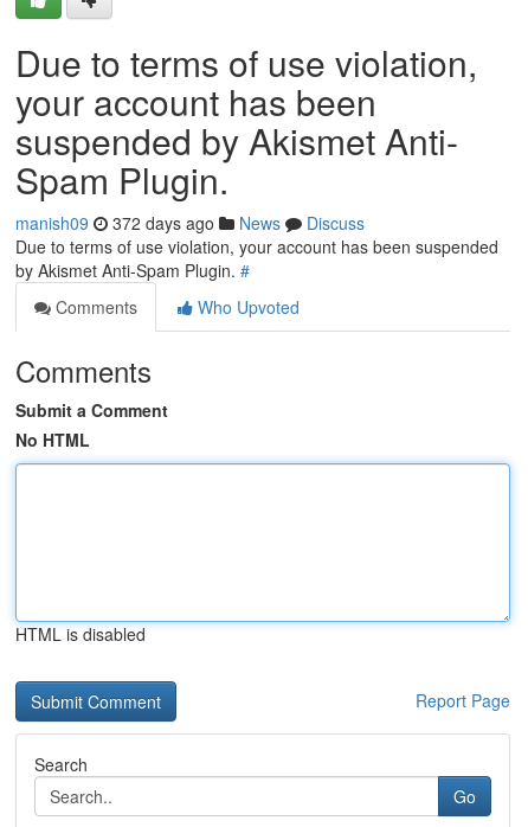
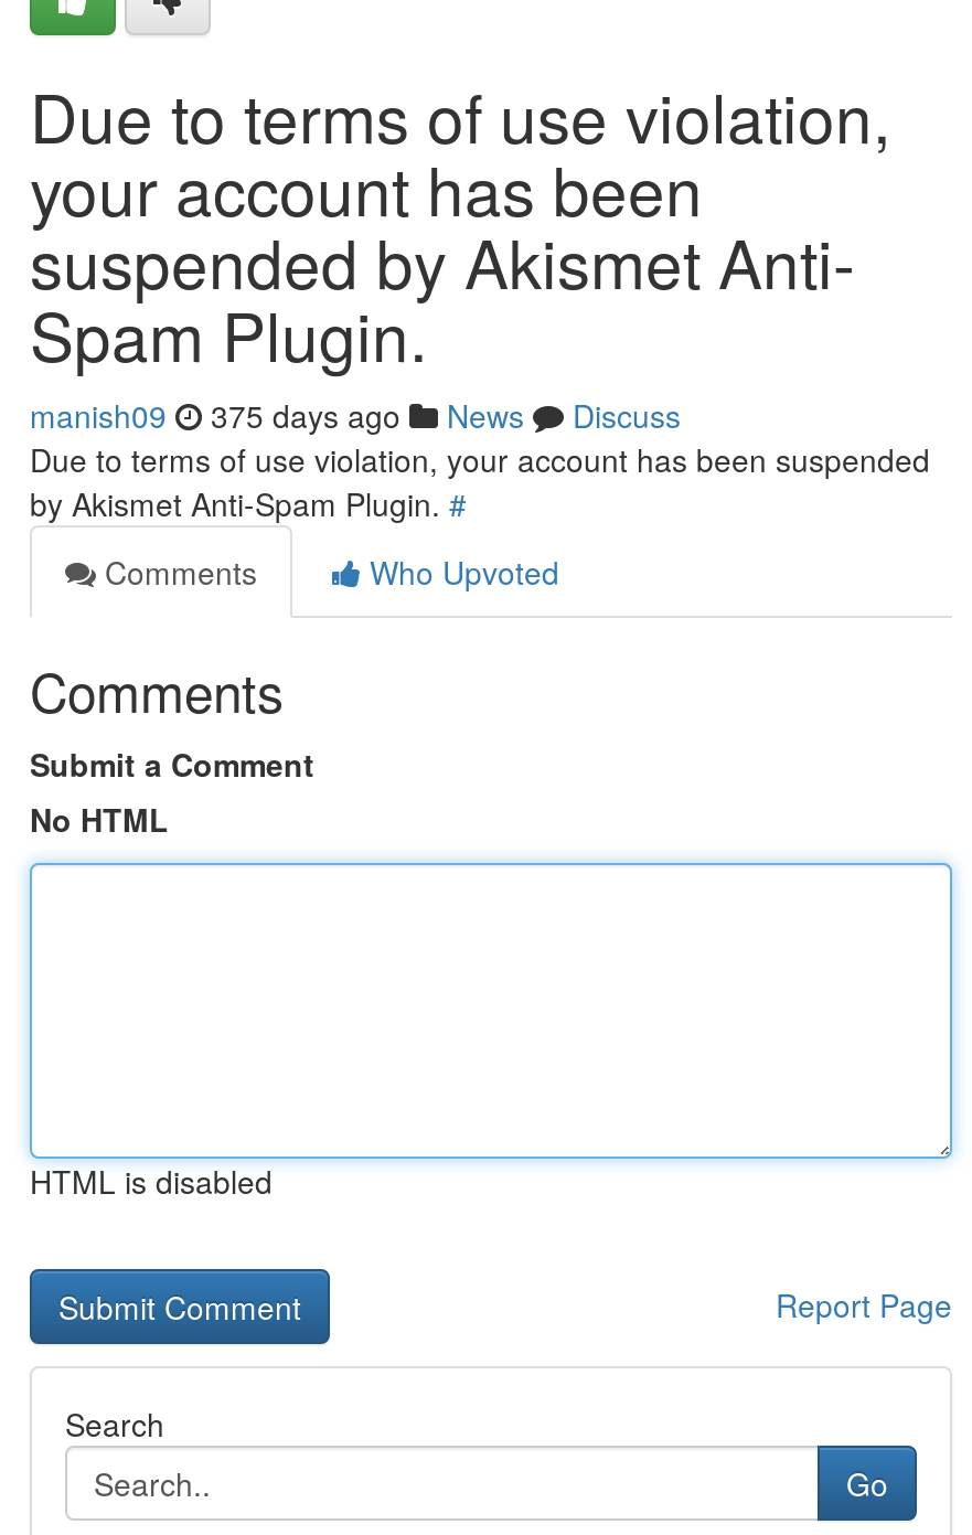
- manish09 372 days ago News Discuss
+ manish09 375 days ago News Discuss
